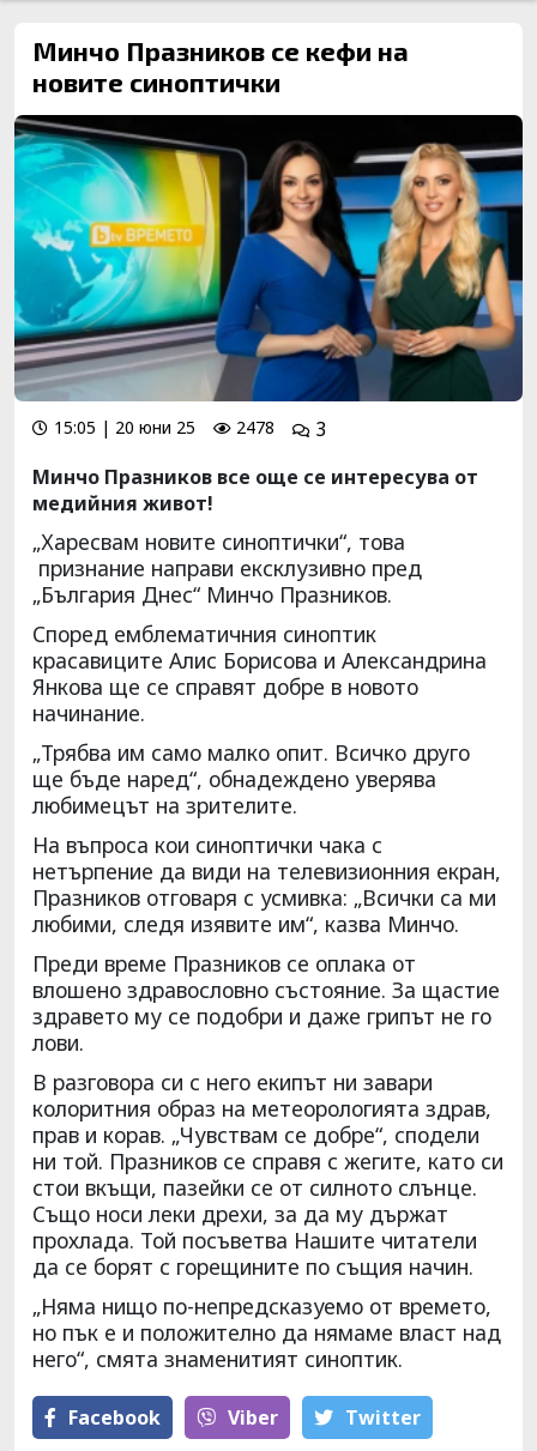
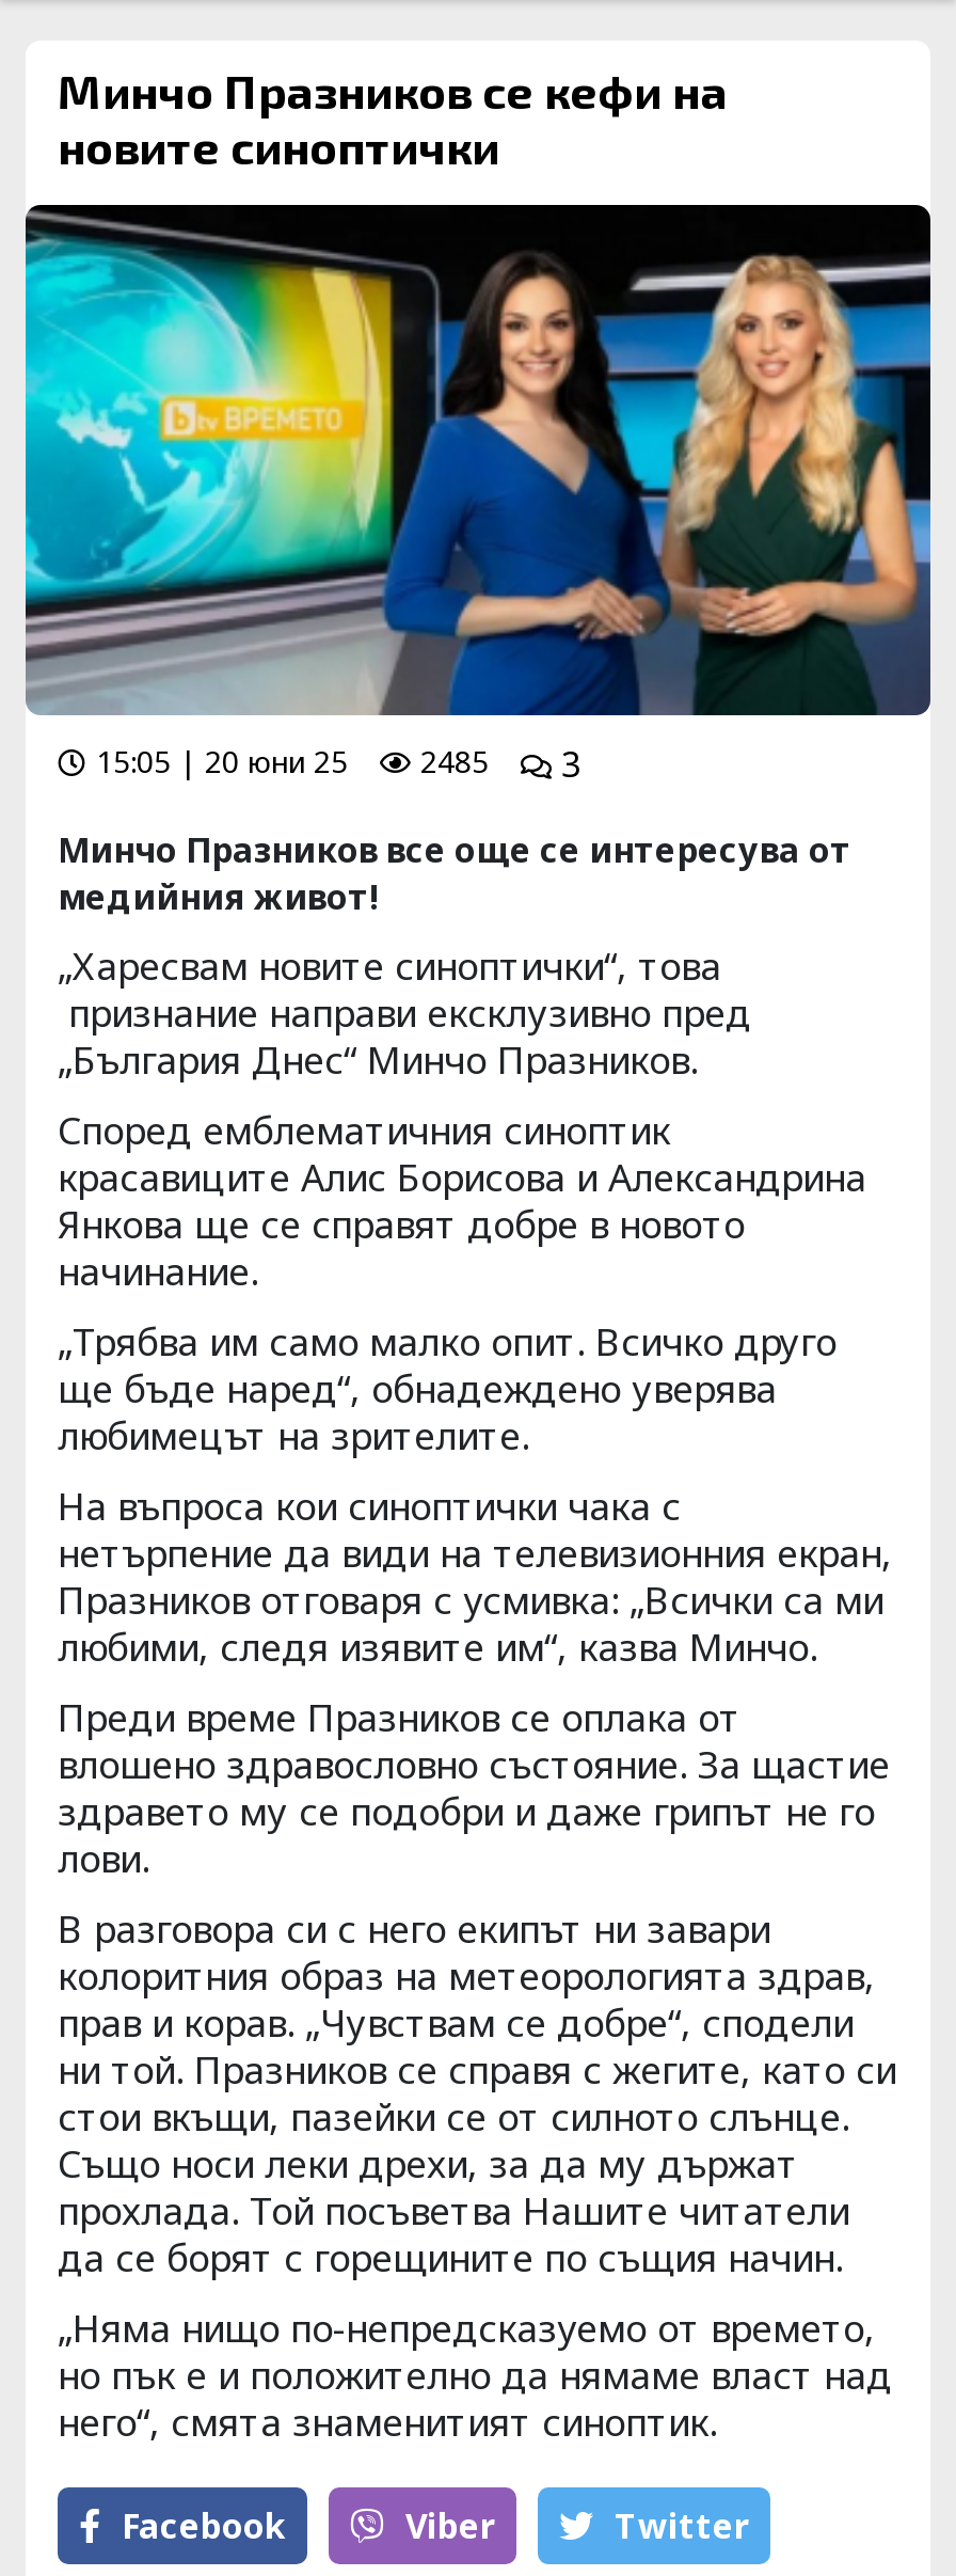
- 2478
+ 2485
